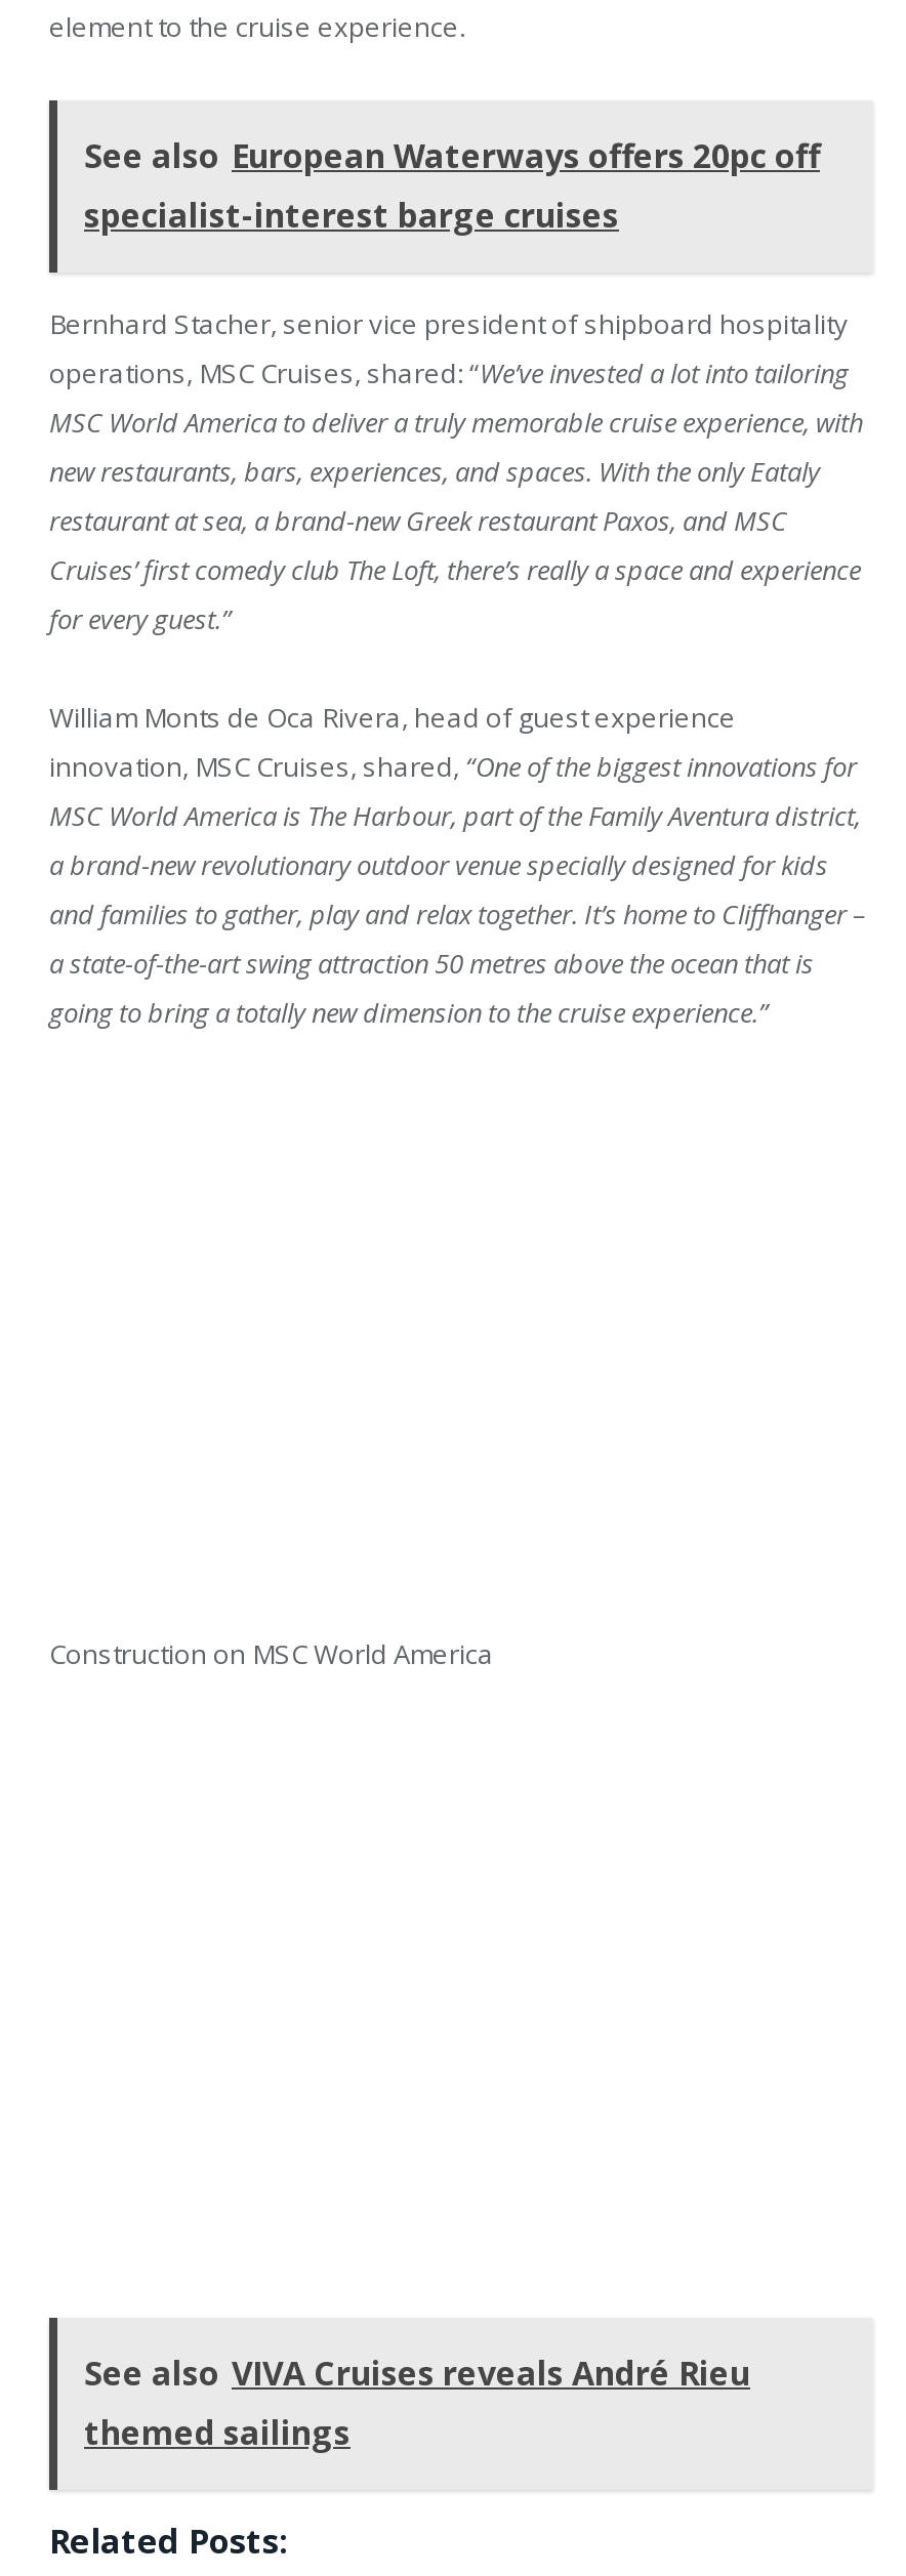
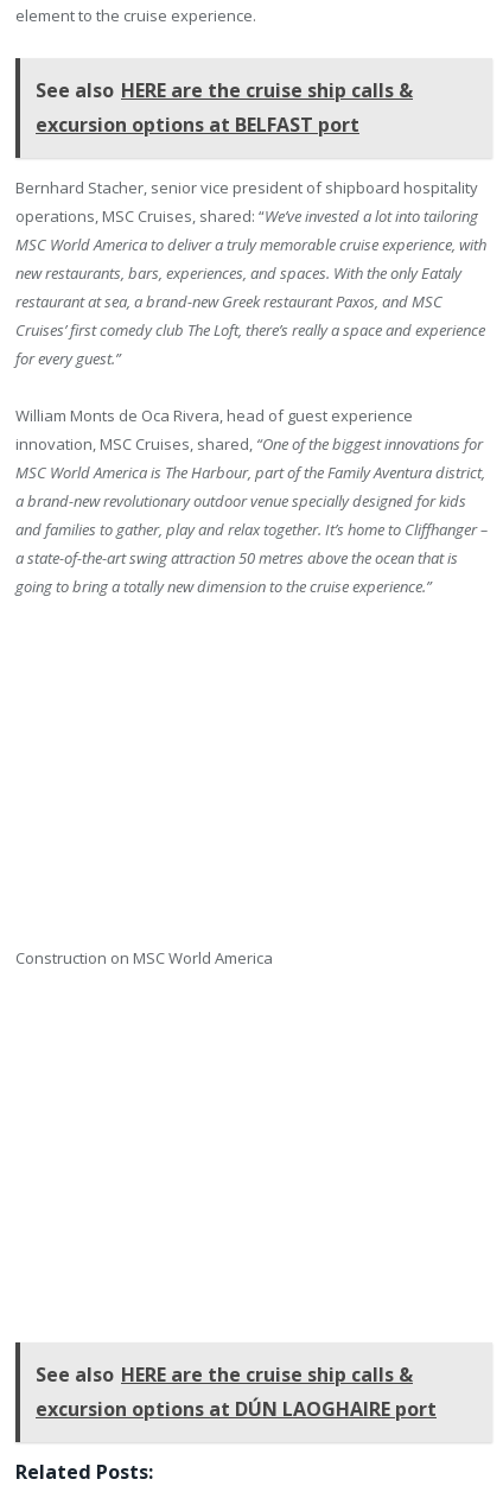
- See also European Waterways offers 20pc off
- specialist-interest barge cruises
+ See also HERE are the cruise ship calls &
+ excursion options at BELFAST port

- See also VIVA Cruises reveals André Rieu
- themed sailings
+ See also HERE are the cruise ship calls &
+ excursion options at DÚN LAOGHAIRE port
